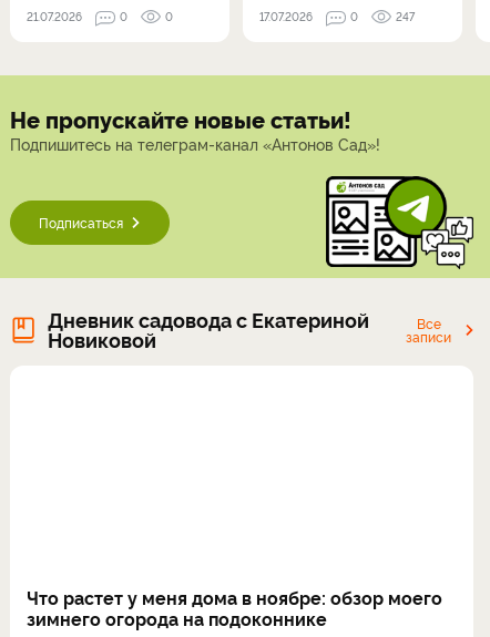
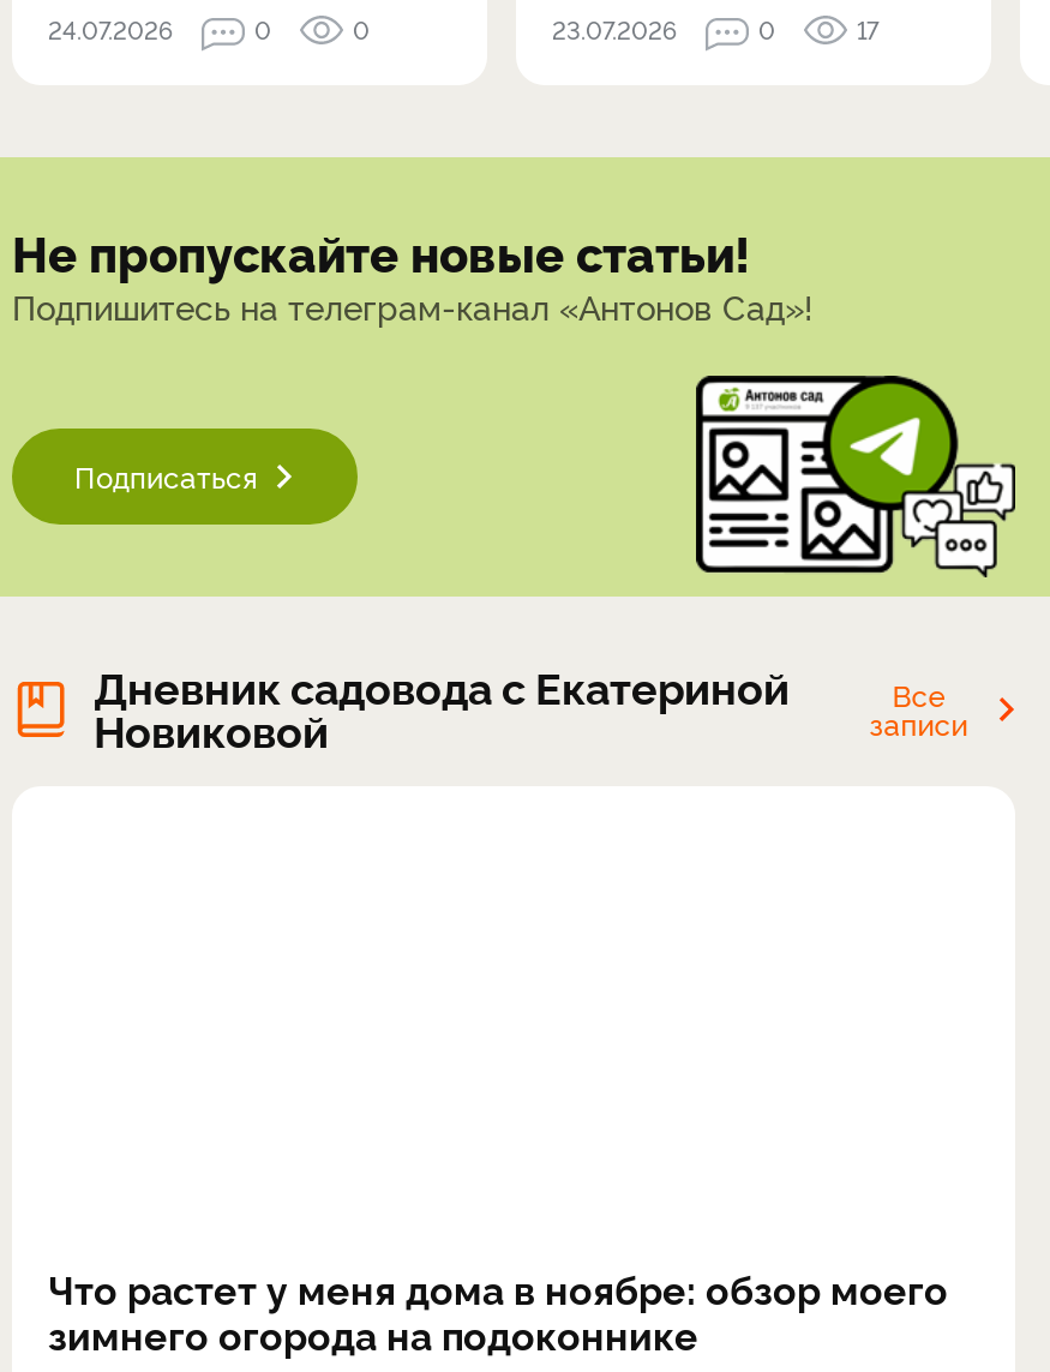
- 21.07.2026
+ 24.07.2026

- 17.07.2026
+ 23.07.2026

- 247
+ 17
